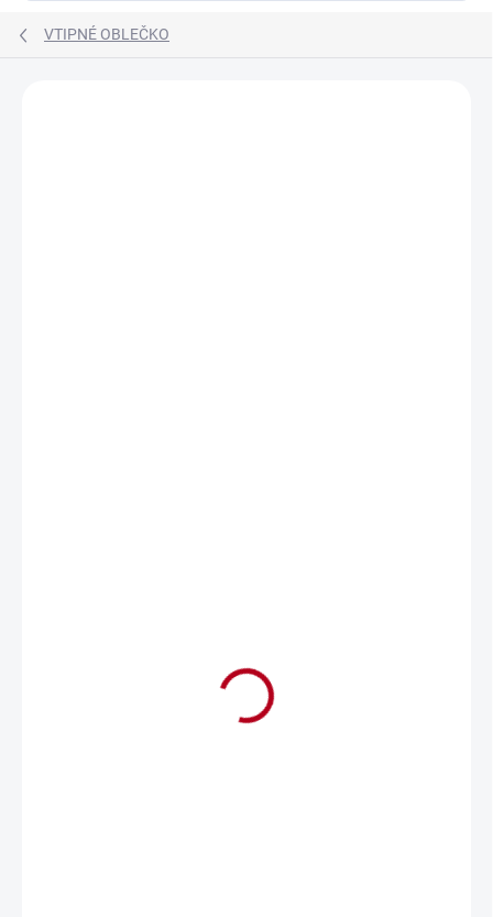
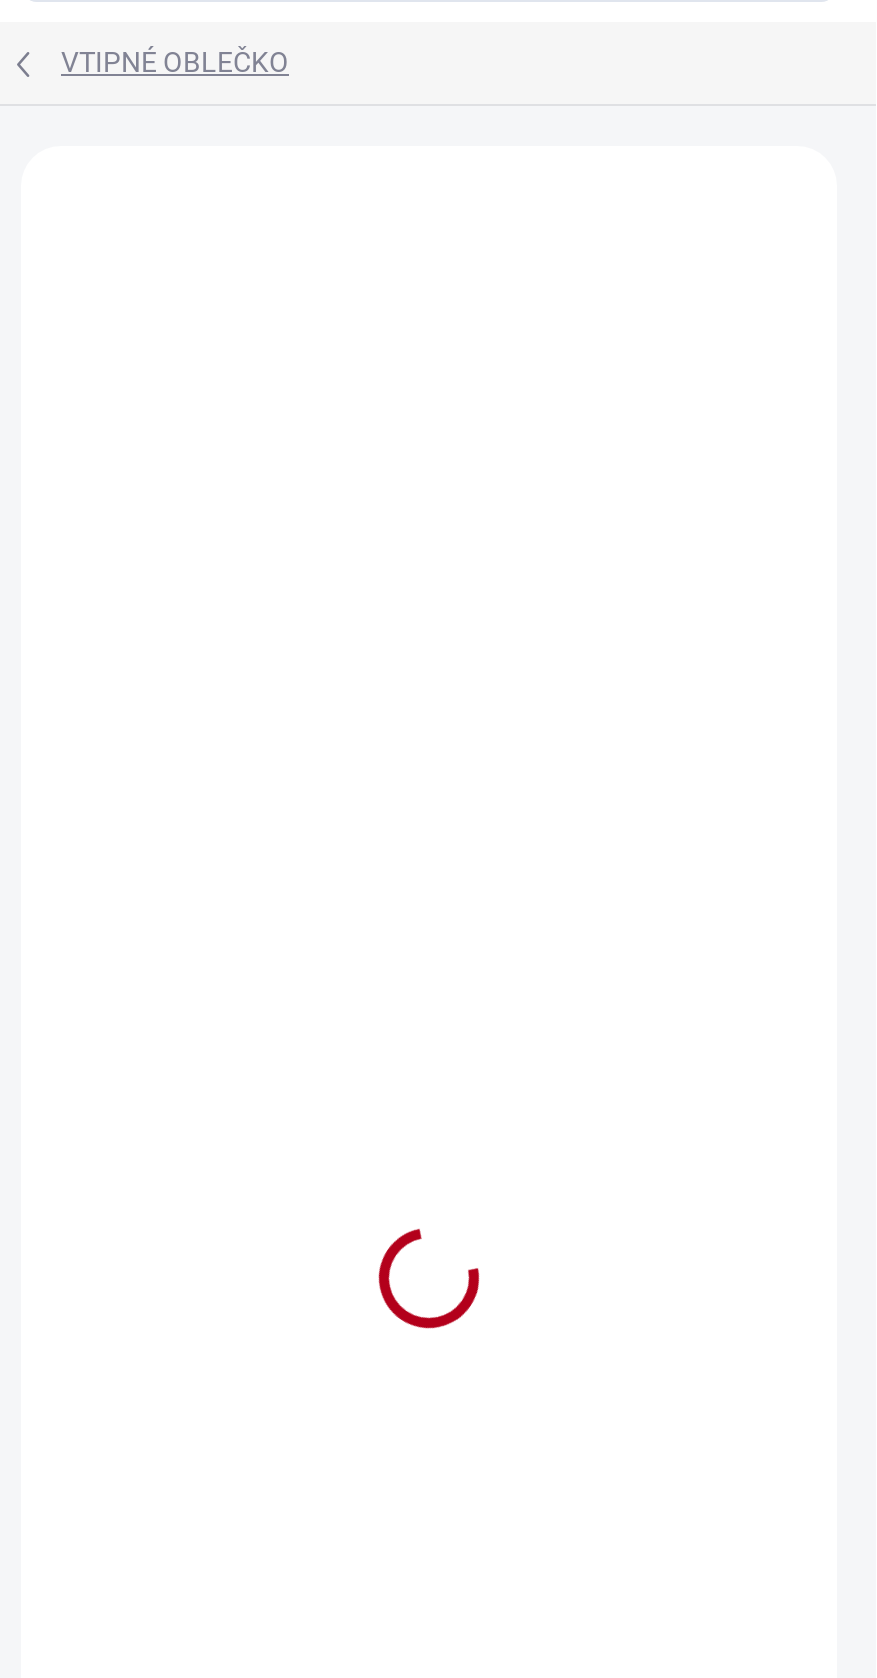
- [image]
+ [image]
